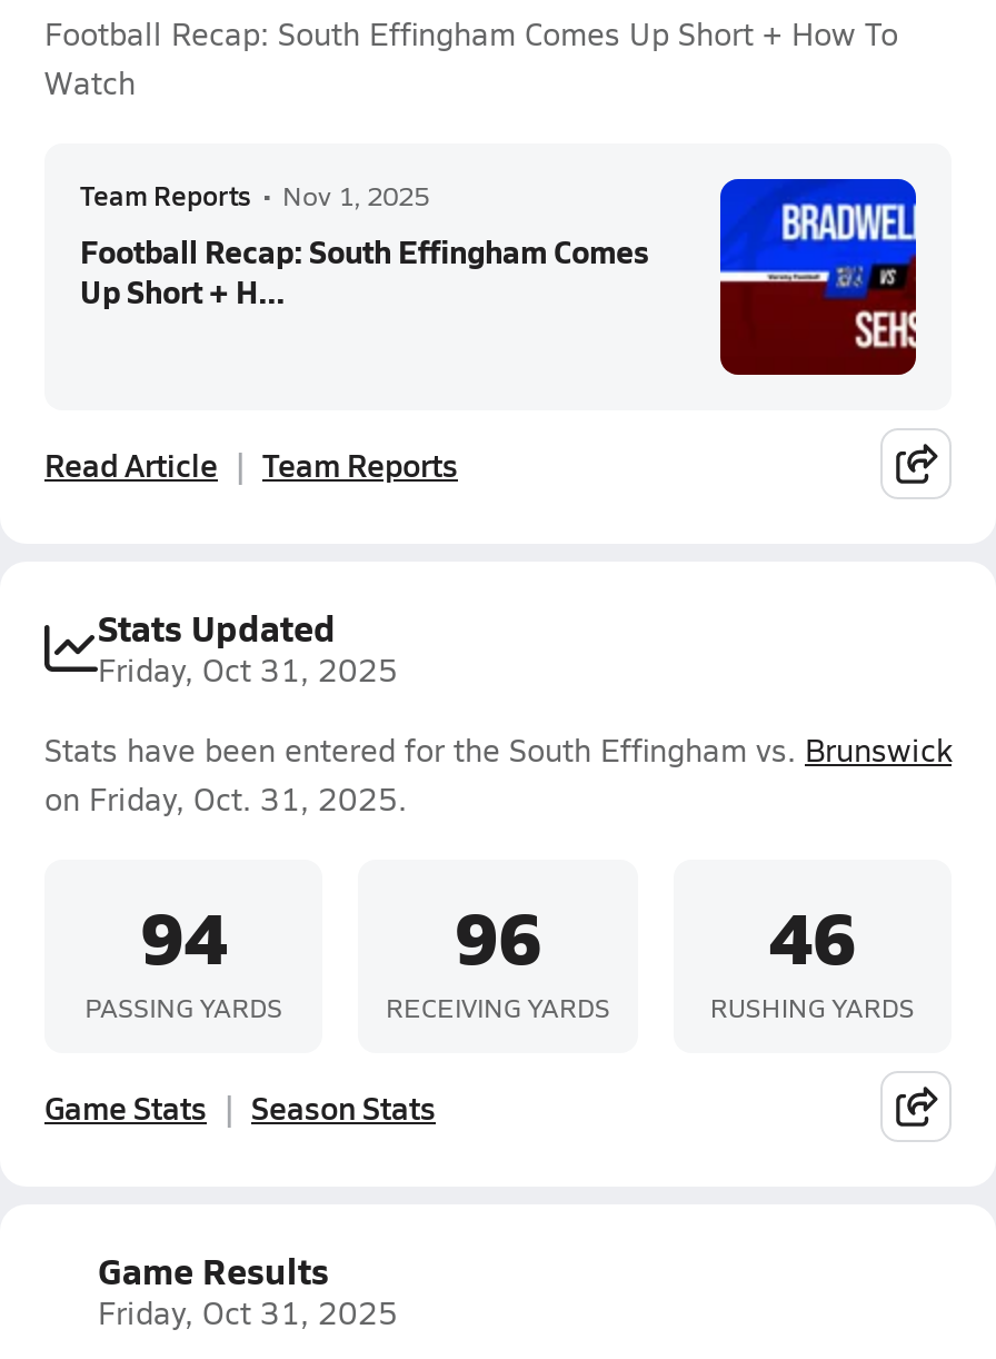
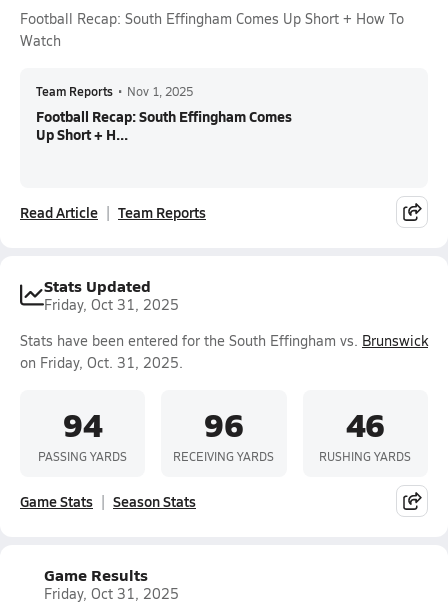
- [image]
